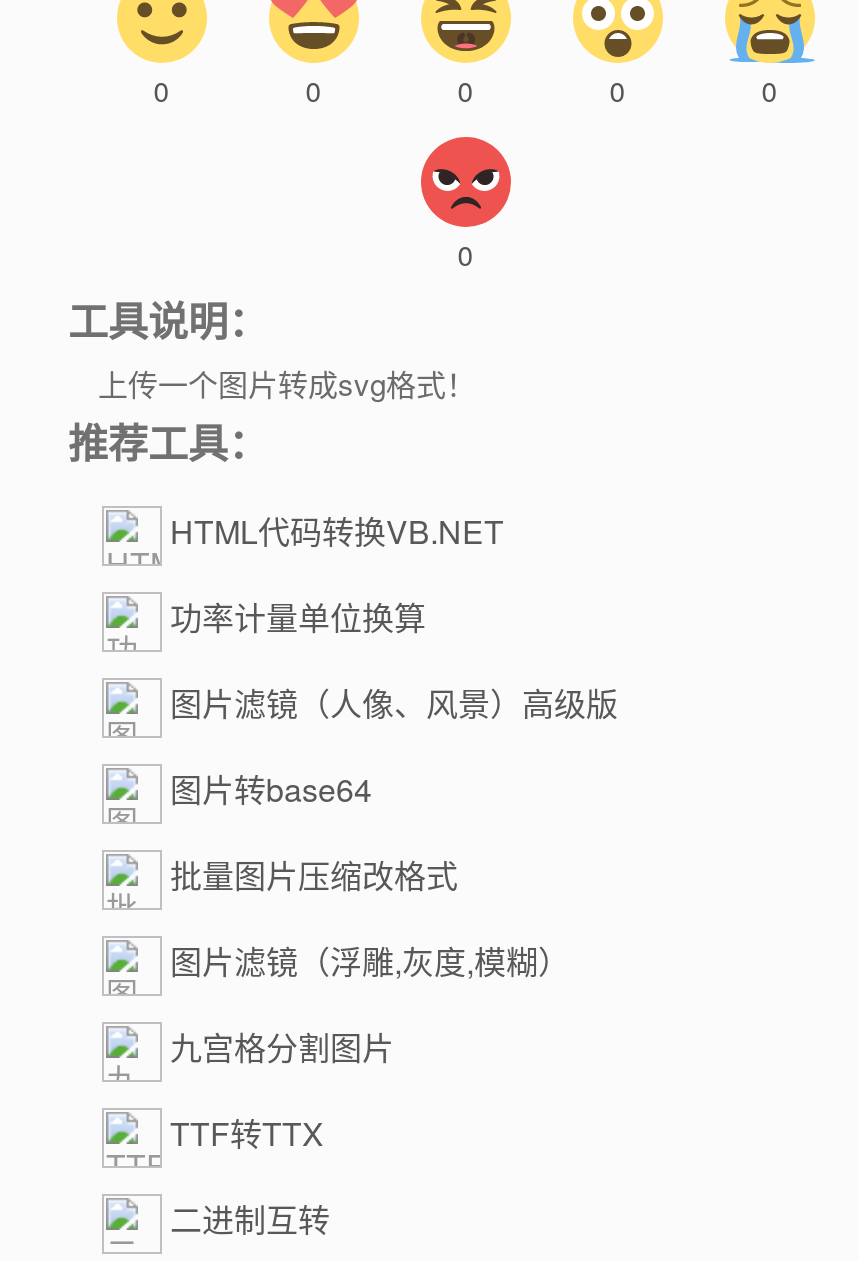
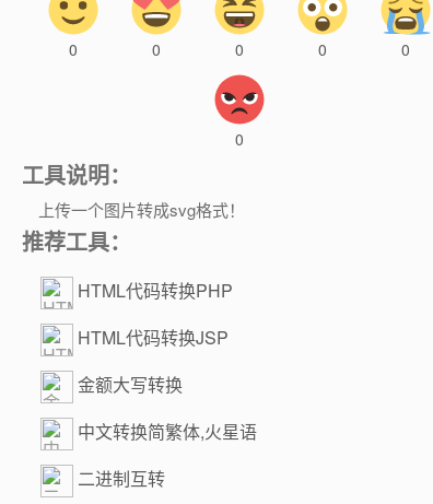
- HTML代码转换VB.NET
- 功率计量单位换算
- 图片滤镜（人像、风景）高级版
- 图片转base64
- 批量图片压缩改格式
- 图片滤镜（浮雕,灰度,模糊）
- 九宫格分割图片
- TTF转TTX
+ HTML代码转换PHP
+ HTML代码转换JSP
+ 金额大写转换
+ 中文转换简繁体,火星语
